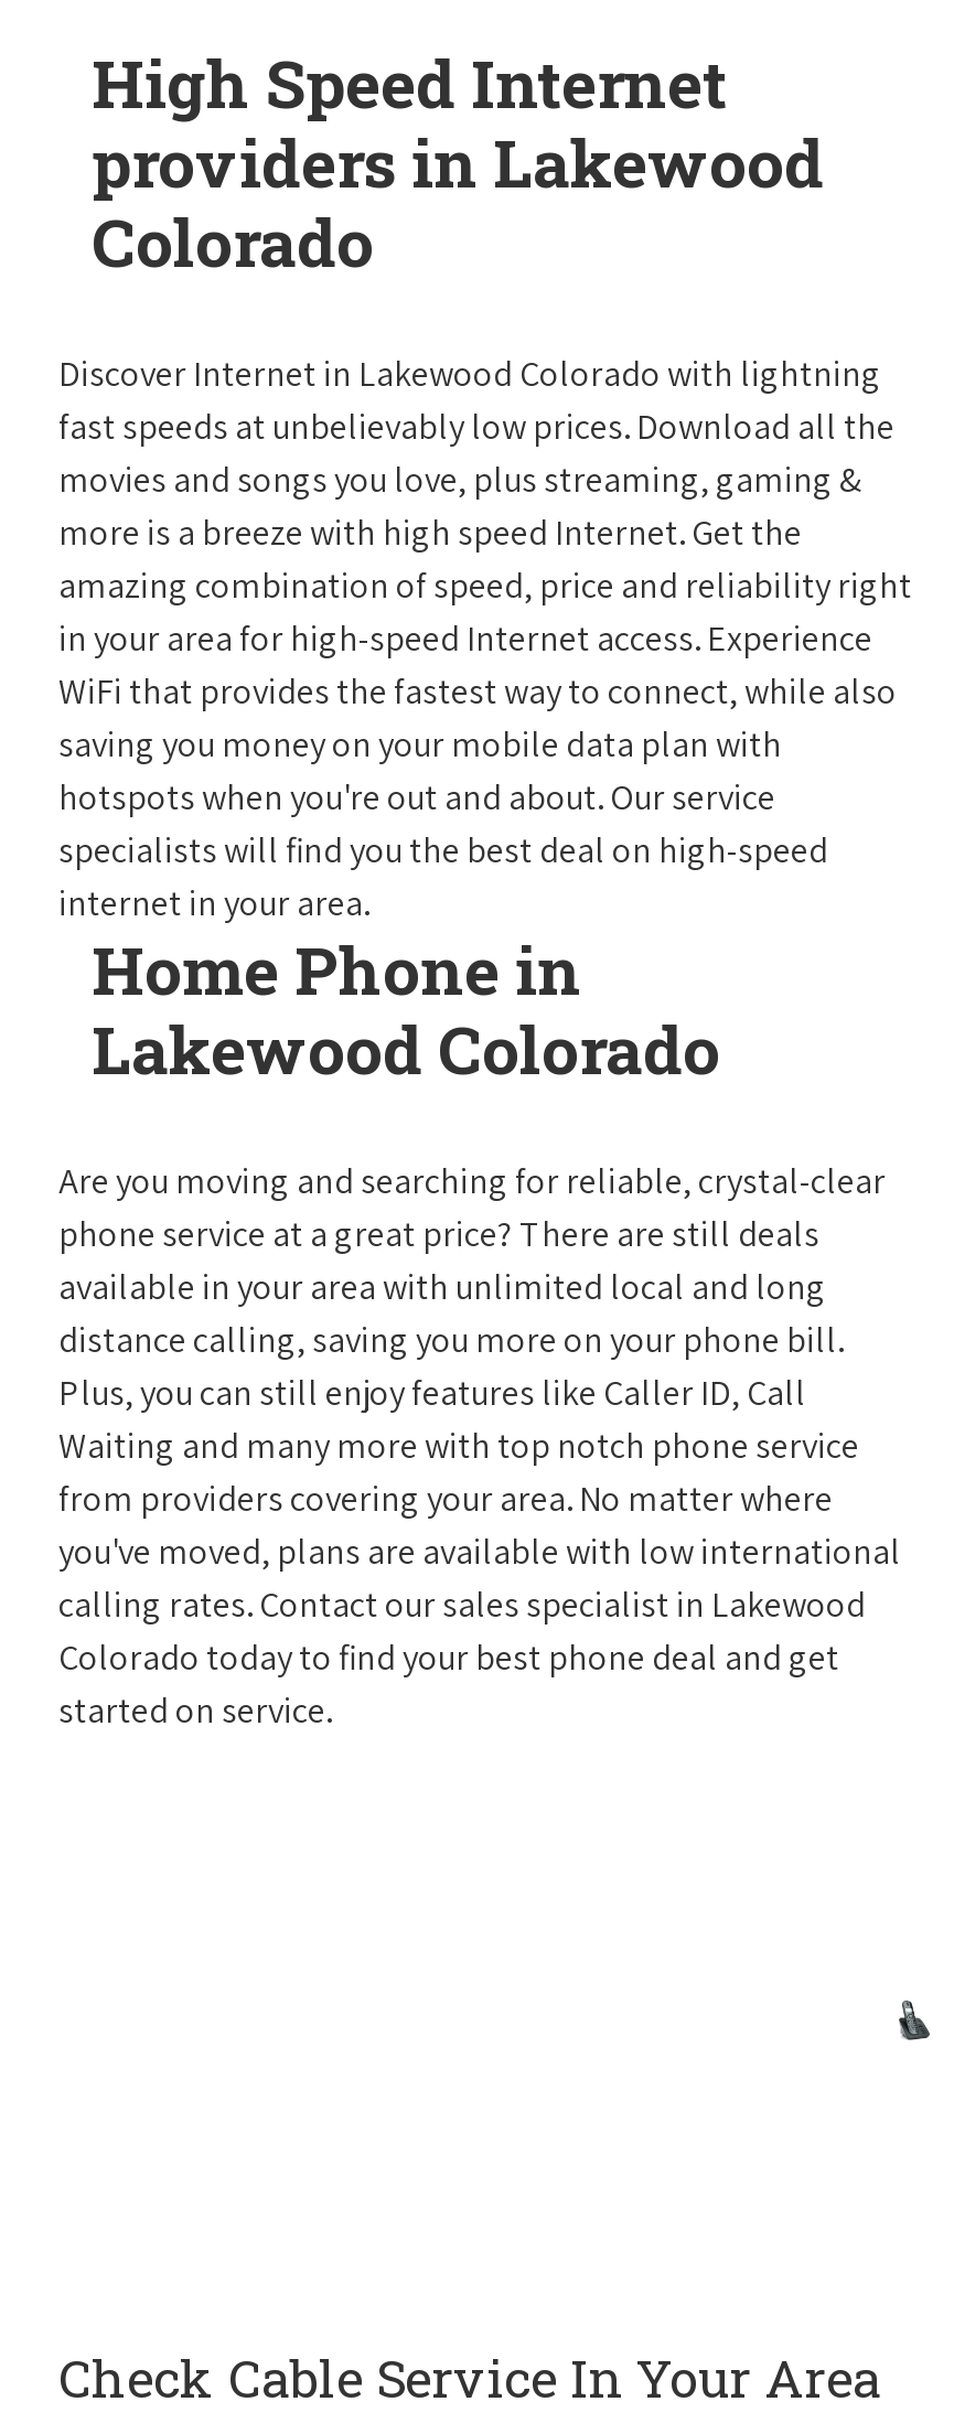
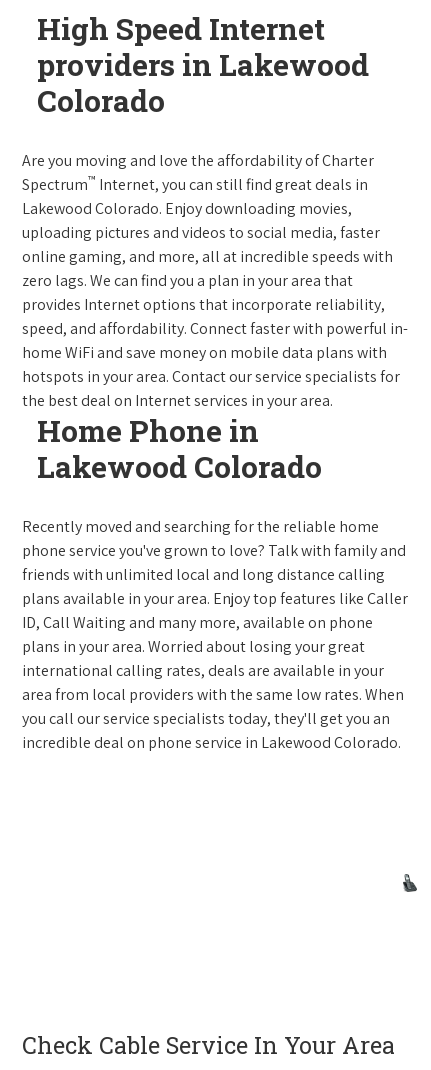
- Discover Internet in Lakewood Colorado with lightning
- fast speeds at unbelievably low prices. Download all the
- movies and songs you love, plus streaming, gaming &
- more is a breeze with high speed Internet. Get the
- amazing combination of speed, price and reliability right
- in your area for high-speed Internet access. Experience
- WiFi that provides the fastest way to connect, while also
- saving you money on your mobile data plan with
- hotspots when you're out and about. Our service
- specialists will find you the best deal on high-speed
- internet in your area.
+ Are you moving and love the affordability of Charter
+ Spectrum™ Internet, you can still find great deals in
+ Lakewood Colorado. Enjoy downloading movies,
+ uploading pictures and videos to social media, faster
+ online gaming, and more, all at incredible speeds with
+ zero lags. We can find you a plan in your area that
+ provides Internet options that incorporate reliability,
+ speed, and affordability. Connect faster with powerful in-
+ home WiFi and save money on mobile data plans with
+ hotspots in your area. Contact our service specialists for
+ the best deal on Internet services in your area.

- Are you moving and searching for reliable, crystal-clear
- phone service at a great price? There are still deals
- available in your area with unlimited local and long
- distance calling, saving you more on your phone bill.
- Plus, you can still enjoy features like Caller ID, Call
- Waiting and many more with top notch phone service
- from providers covering your area. No matter where
- you've moved, plans are available with low international
- calling rates. Contact our sales specialist in Lakewood
- Colorado today to find your best phone deal and get
- started on service.
+ Recently moved and searching for the reliable home
+ phone service you've grown to love? Talk with family and
+ friends with unlimited local and long distance calling
+ plans available in your area. Enjoy top features like Caller
+ ID, Call Waiting and many more, available on phone
+ plans in your area. Worried about losing your great
+ international calling rates, deals are available in your
+ area from local providers with the same low rates. When
+ you call our service specialists today, they'll get you an
+ incredible deal on phone service in Lakewood Colorado.
